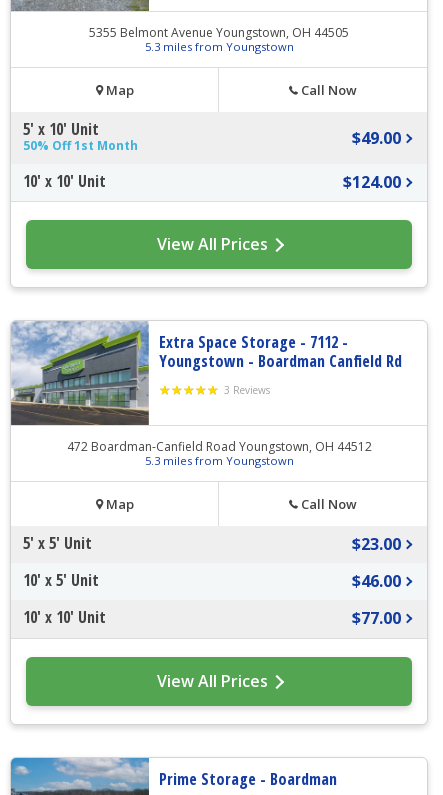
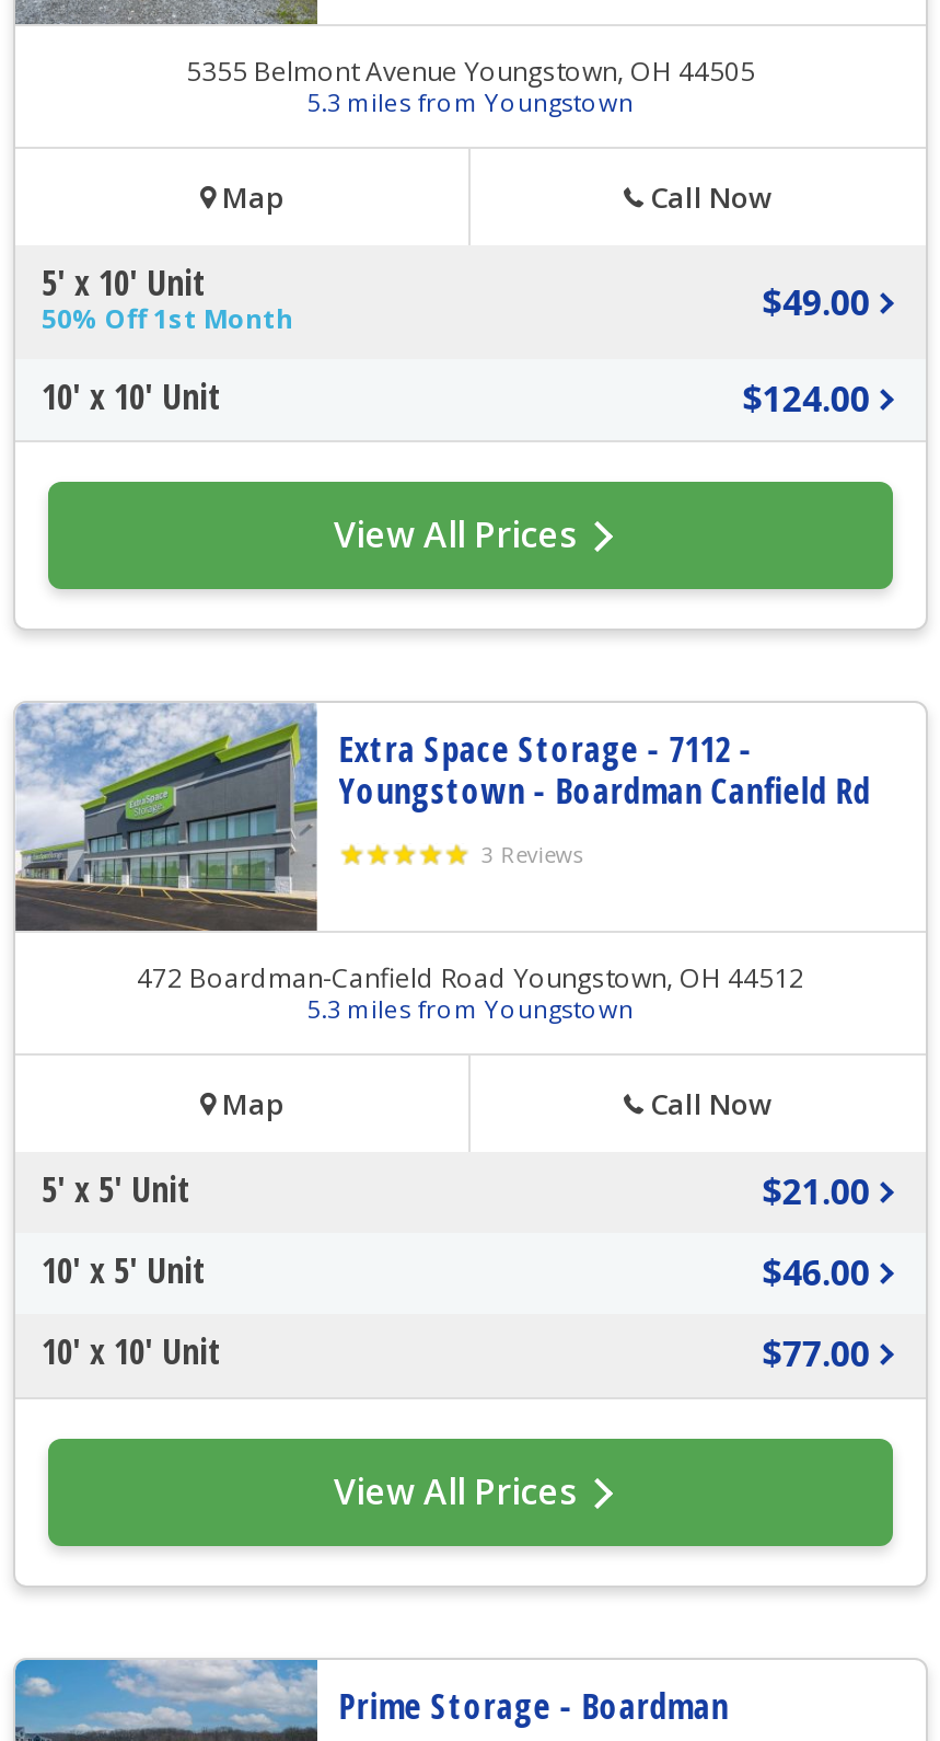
- $23.00
+ $21.00
